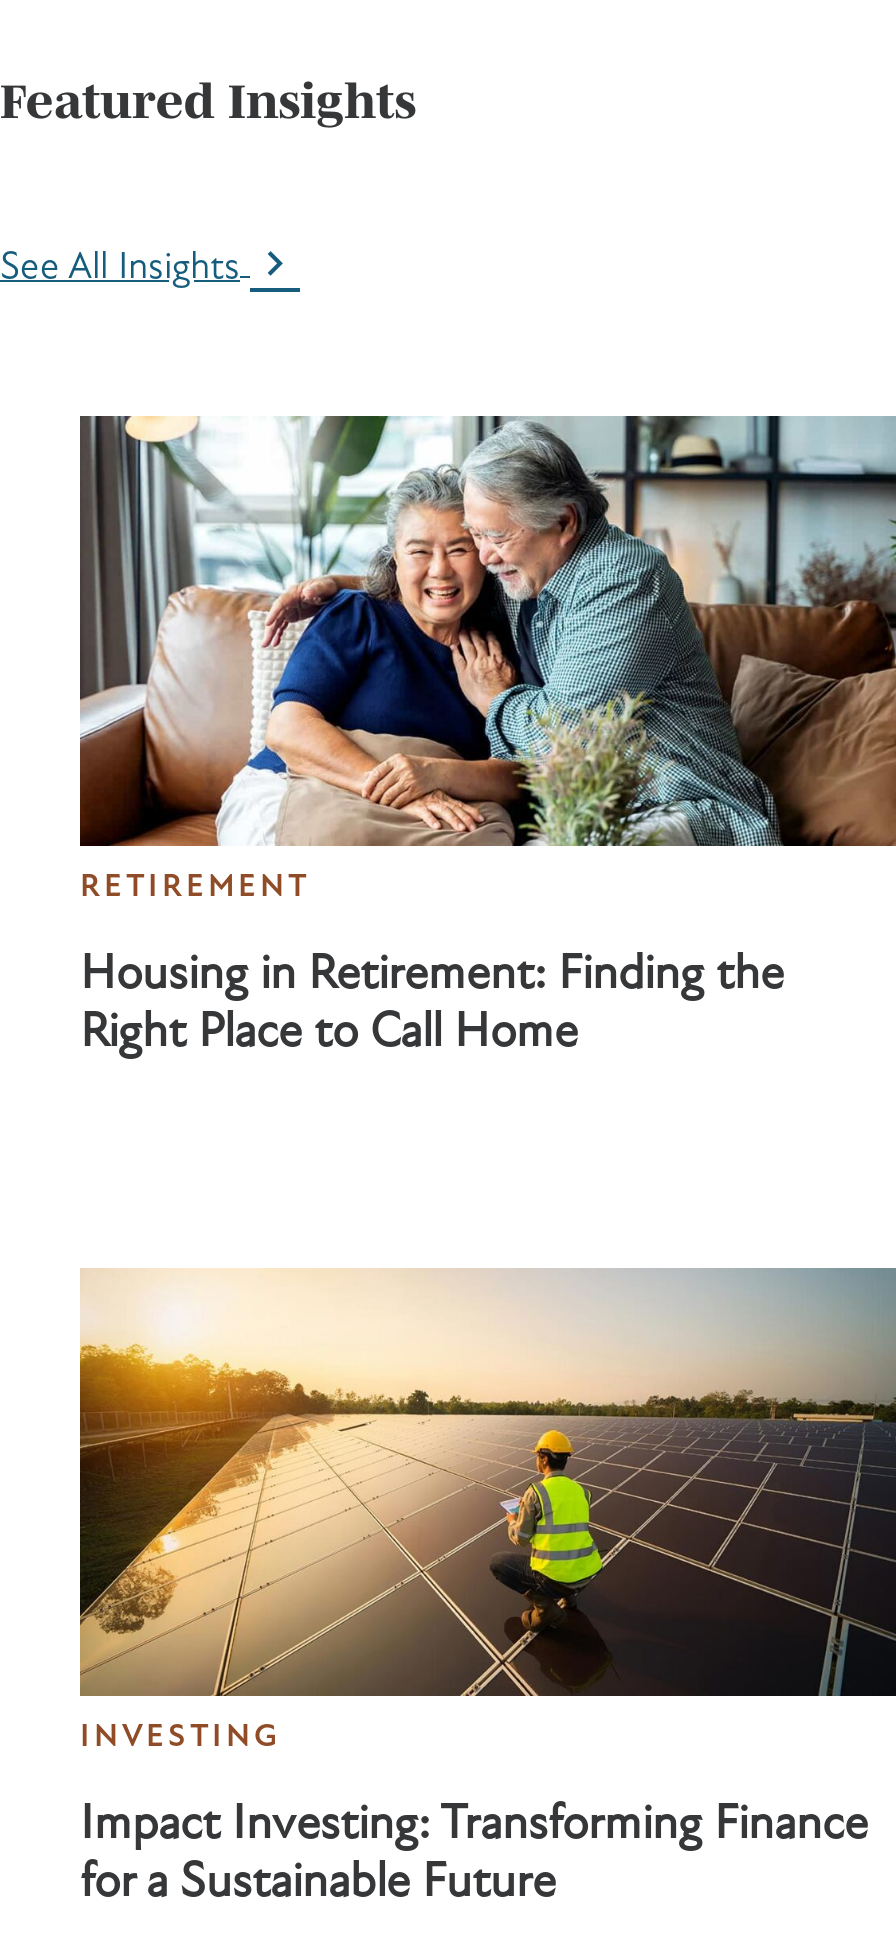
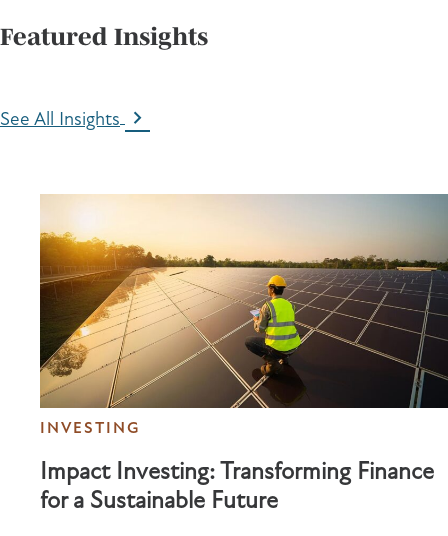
- [image]
- RETIREMENT
- Housing in Retirement: Finding the
- Right Place to Call Home
